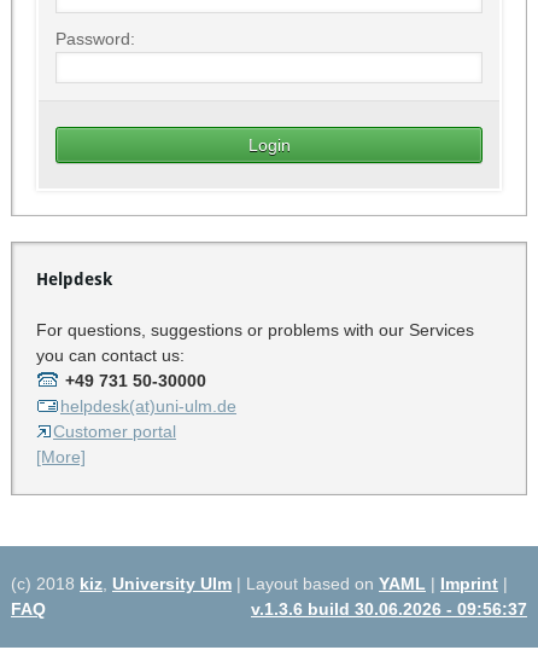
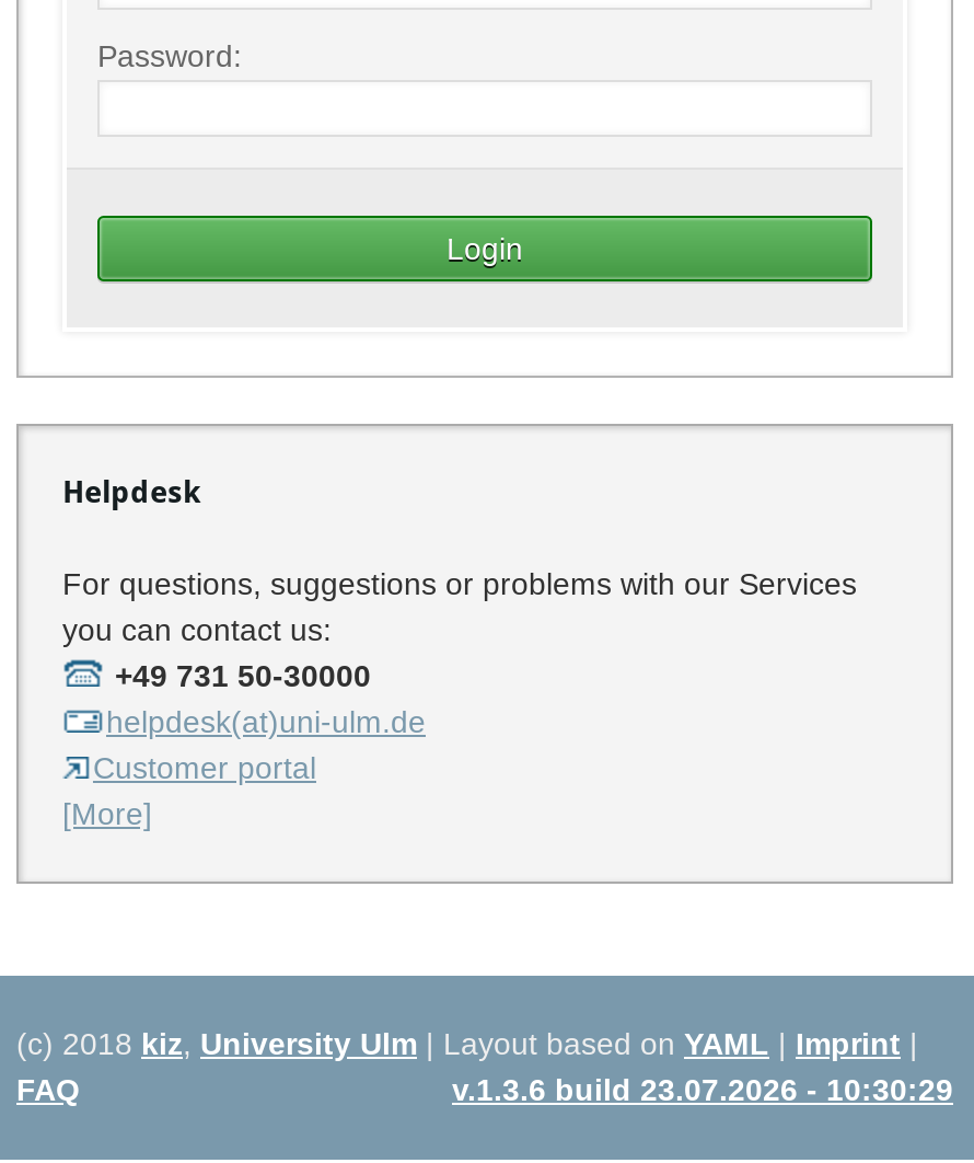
- v.1.3.6 build 30.06.2026 - 09:56:37
+ v.1.3.6 build 23.07.2026 - 10:30:29
